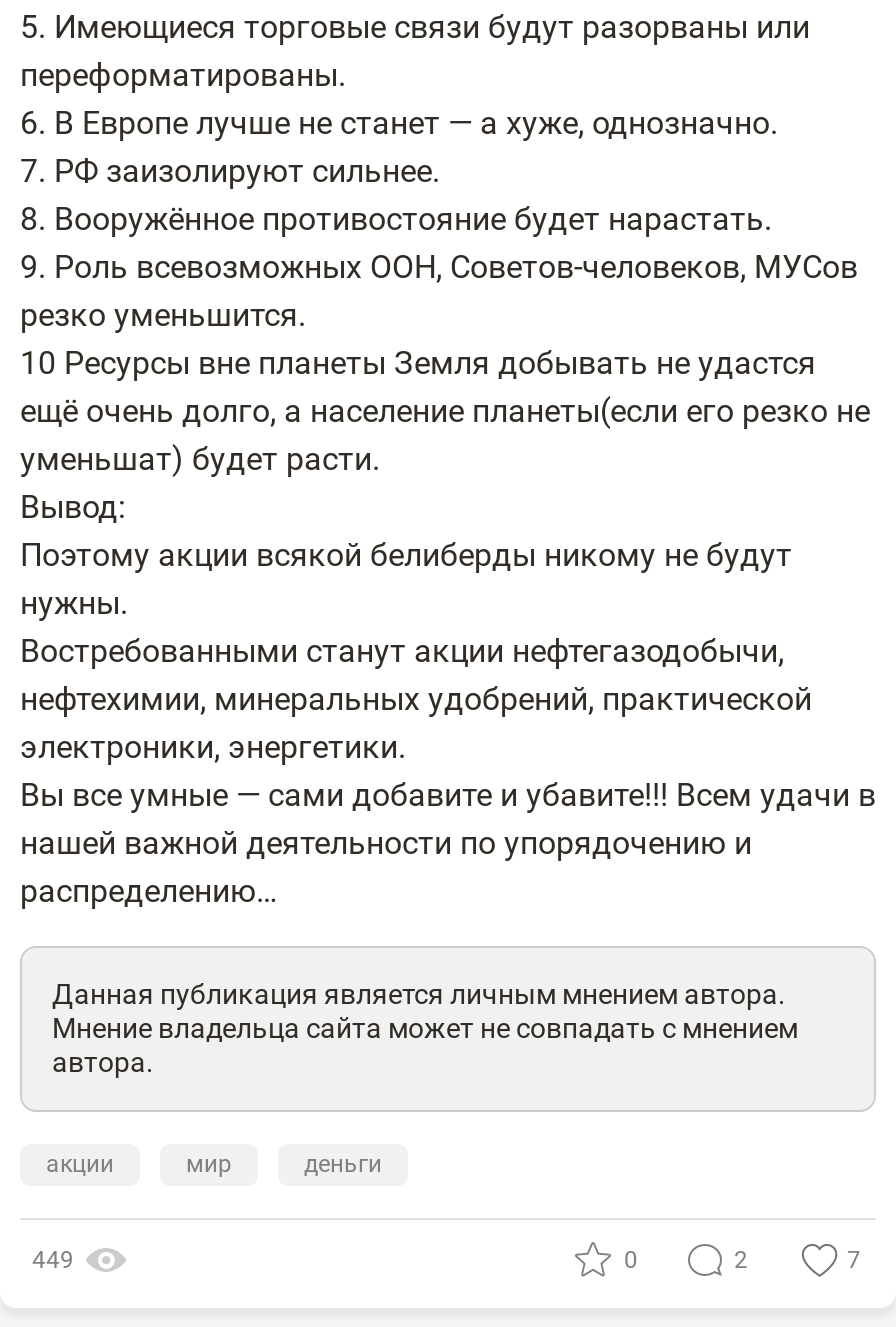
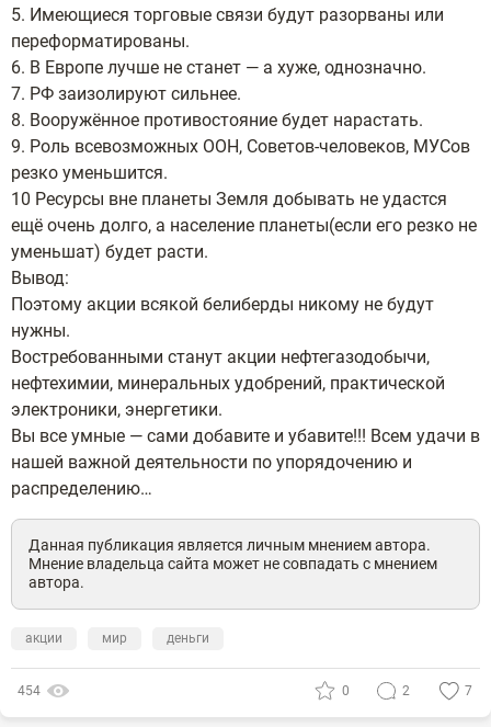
- 449
+ 454
